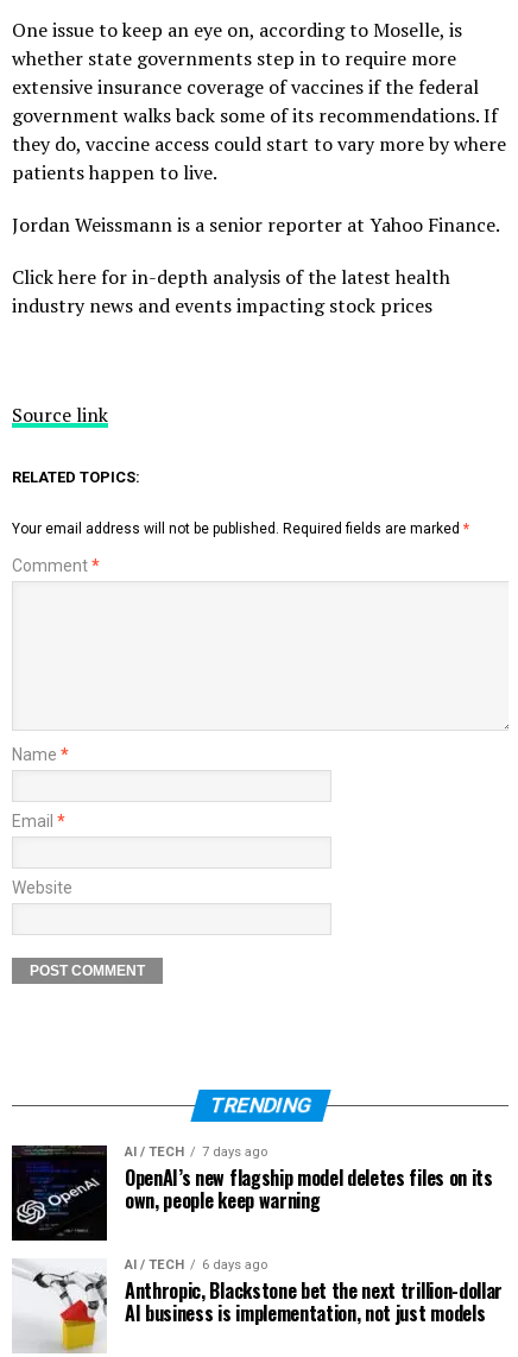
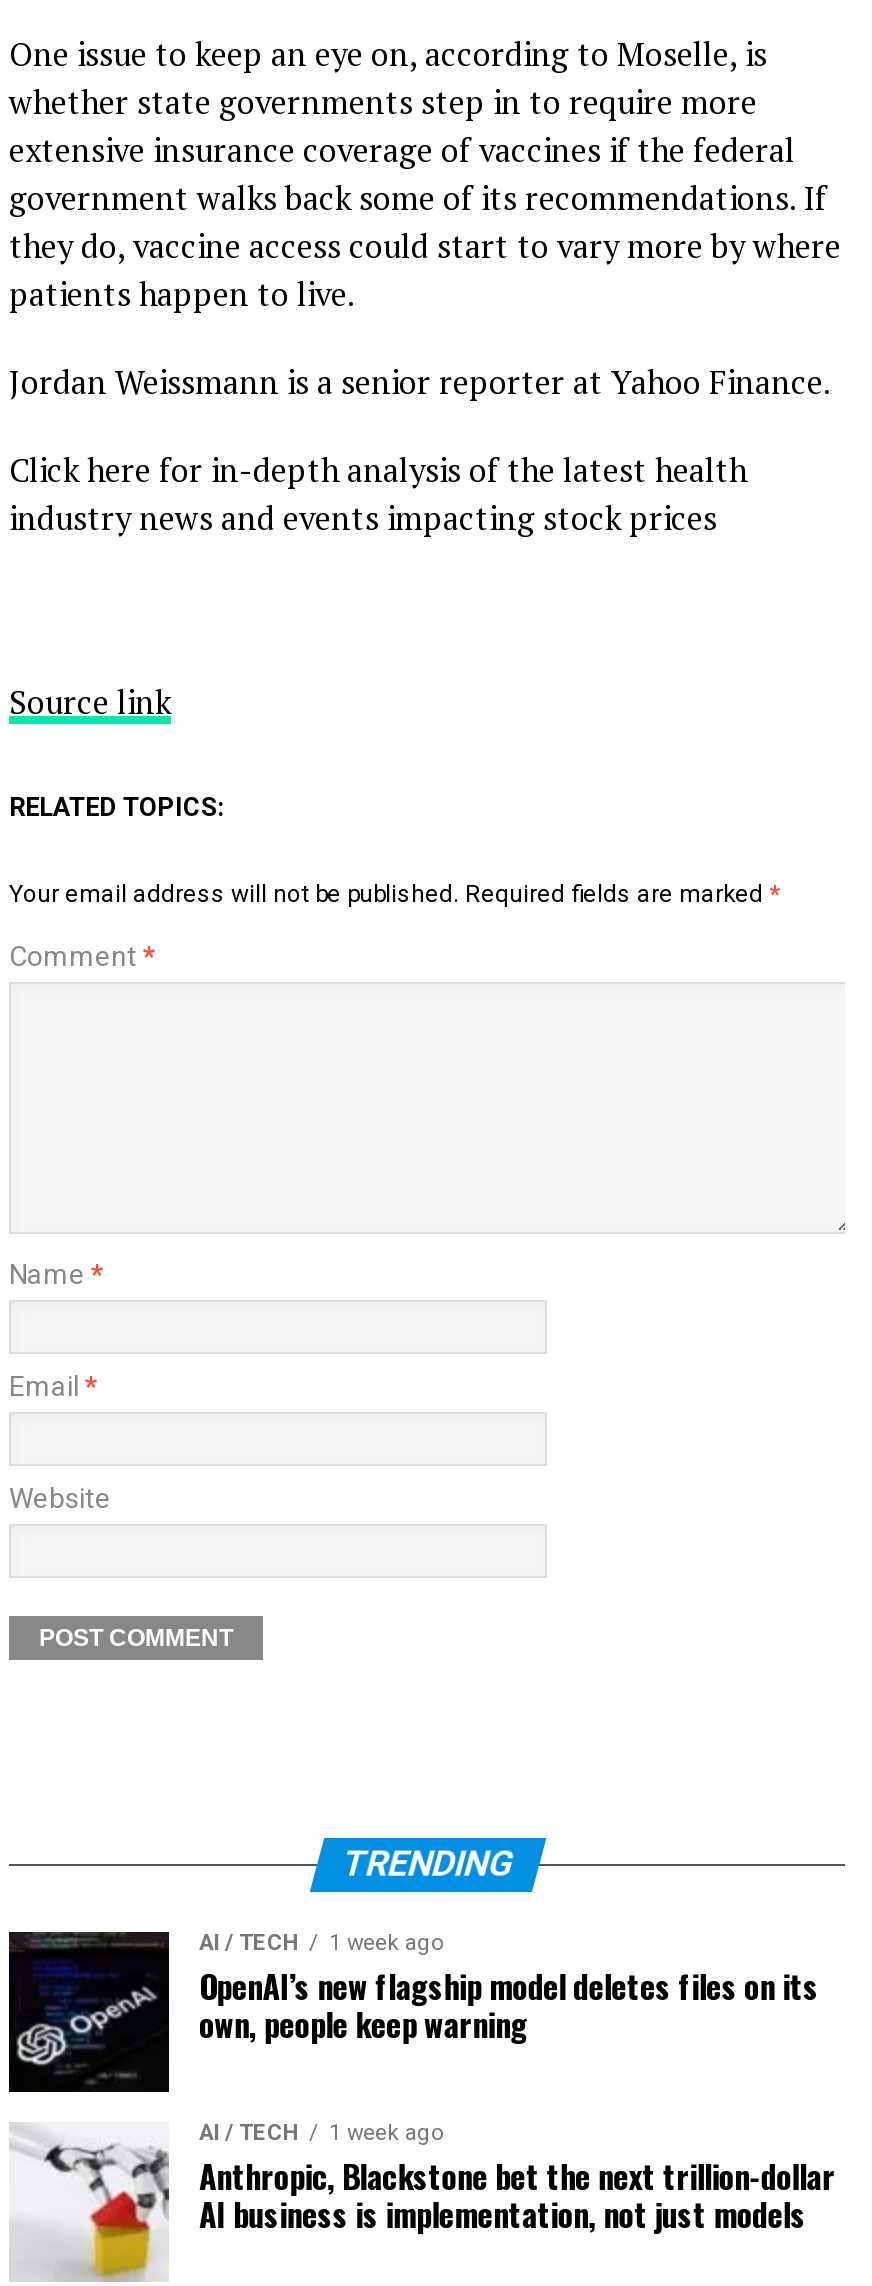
- AI / TECH 7 days ago
+ AI / TECH 1 week ago

- AI / TECH 6 days ago
+ AI / TECH 1 week ago
